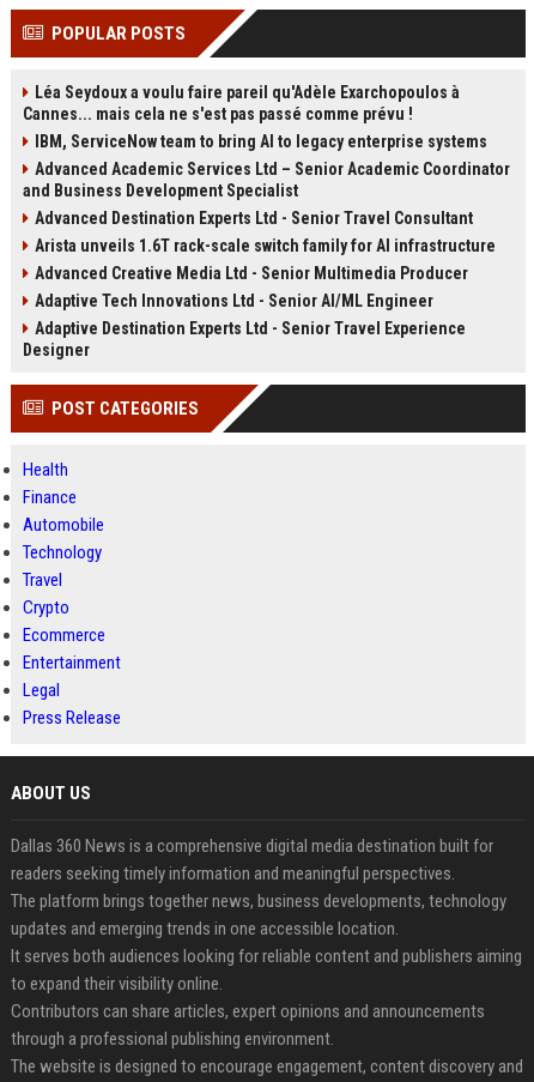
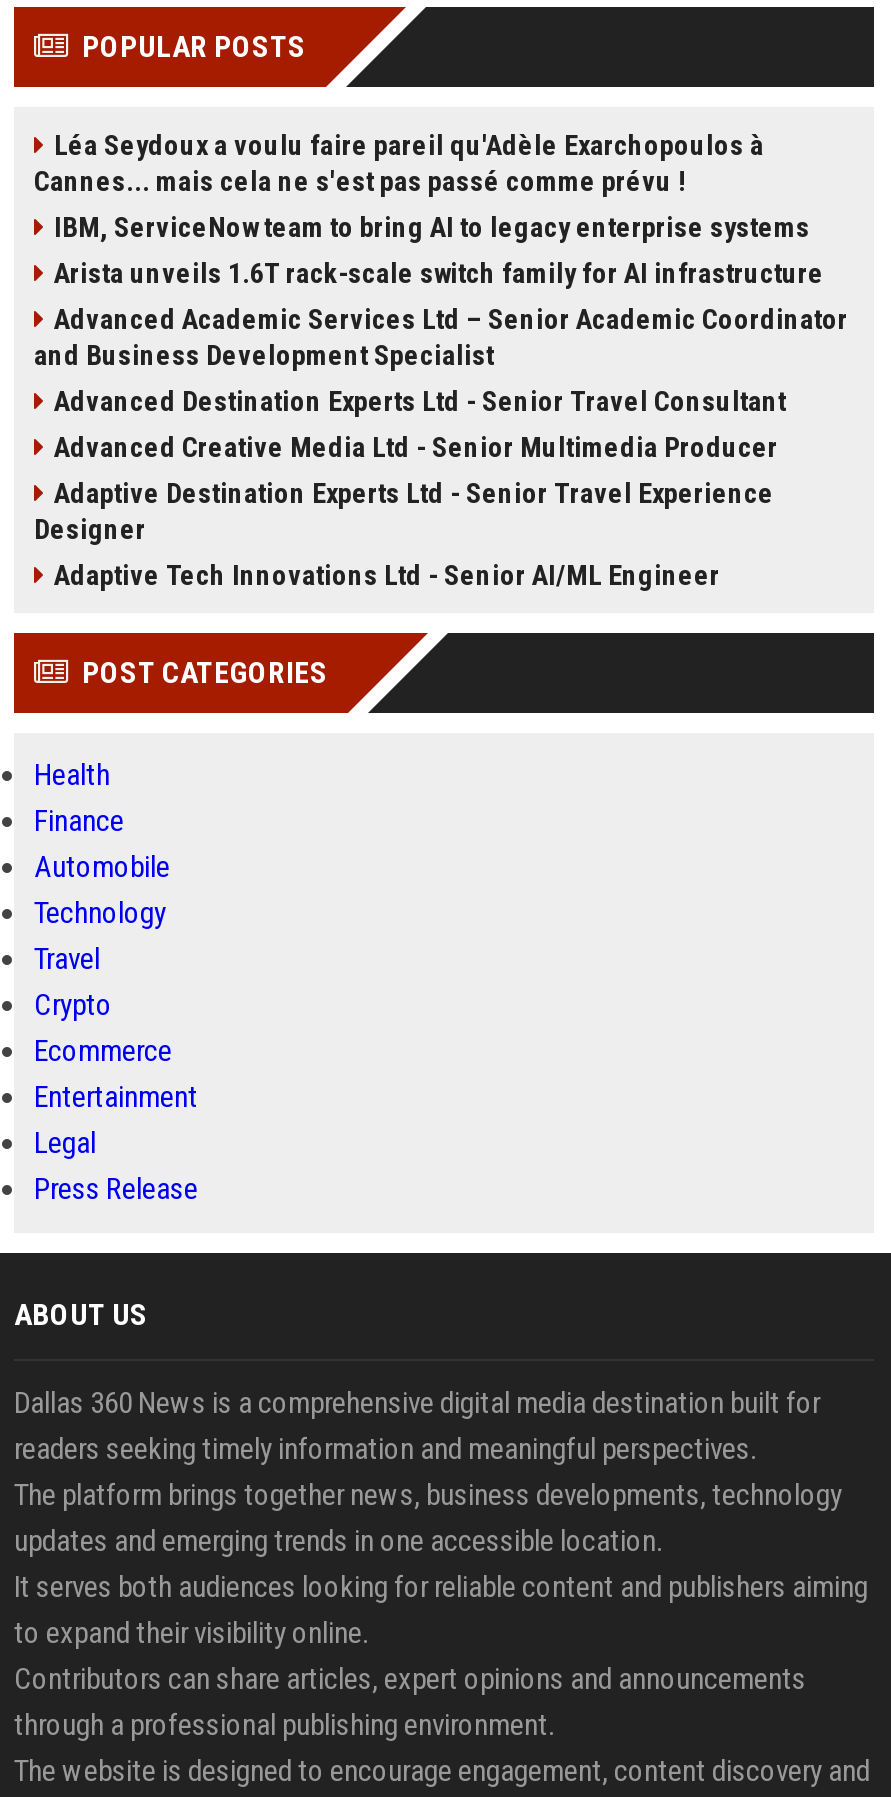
moved down: Advanced Academic Services Ltd – Senior Academic Coordinator | and Business Development Specialist | Advanced Destination Experts Ltd - Senior Travel Consultant

moved up: Arista unveils 1.6T rack-scale switch family for AI infrastructure

moved down: Adaptive Tech Innovations Ltd - Senior AI/ML Engineer

moved up: Adaptive Destination Experts Ltd - Senior Travel Experience | Designer
